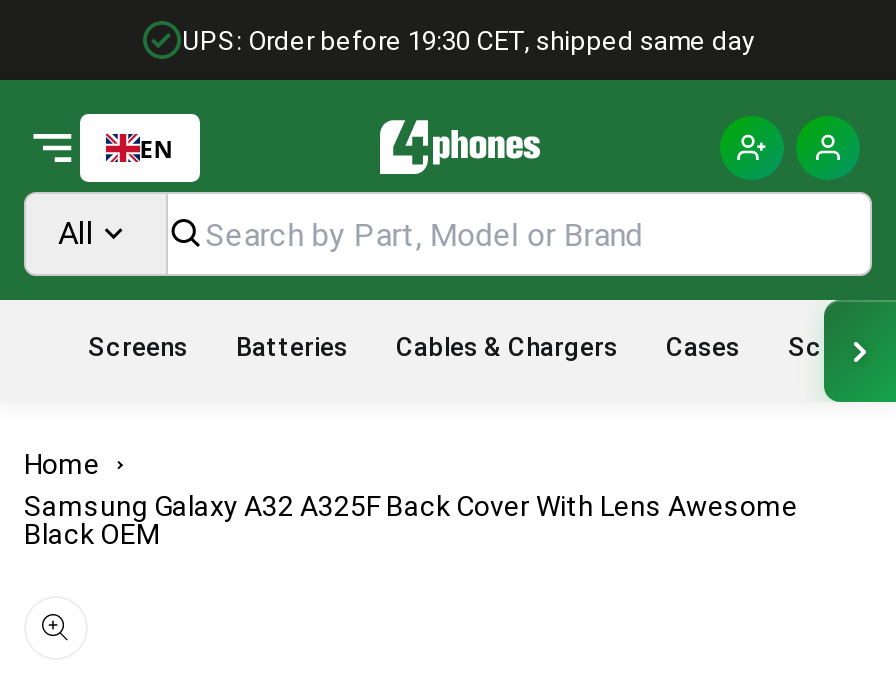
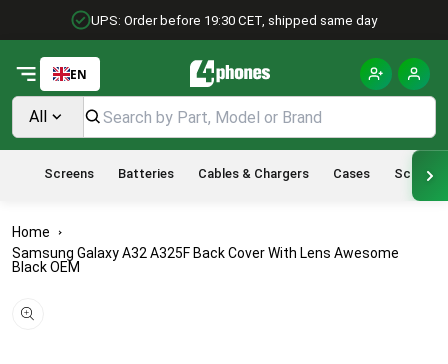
- PostNL: Order before 19:30 CET, shipped same day.
+ UPS: Order before 19:30 CET, shipped same day
